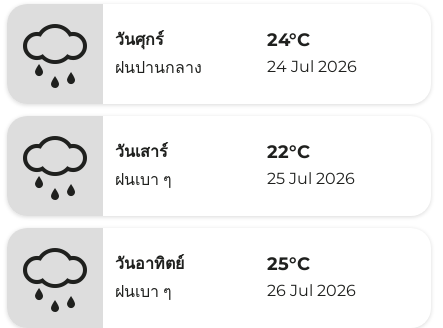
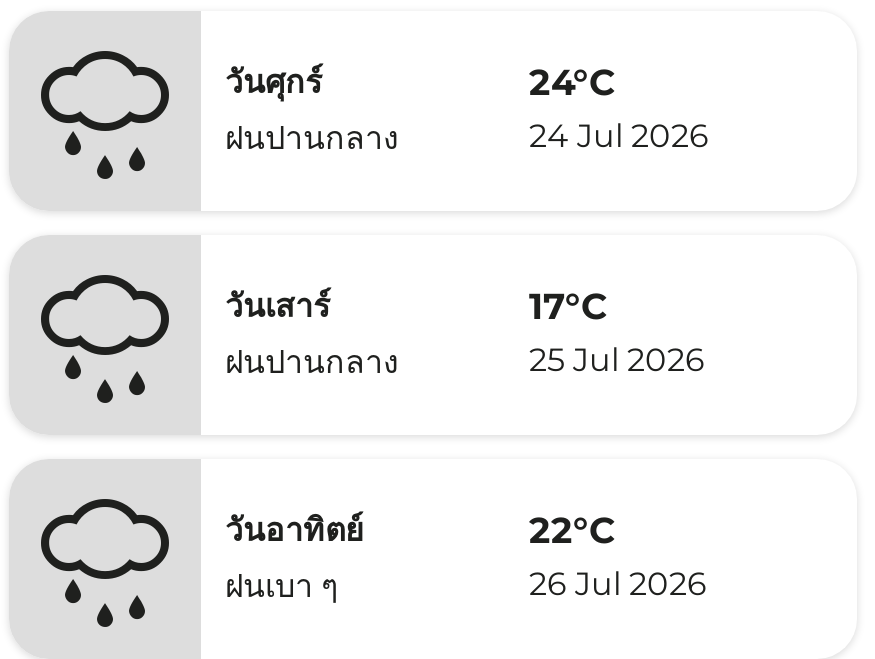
- 22°C
+ 17°C

- ฝนเบา ๆ
+ ฝนปานกลาง

- 25°C
+ 22°C
